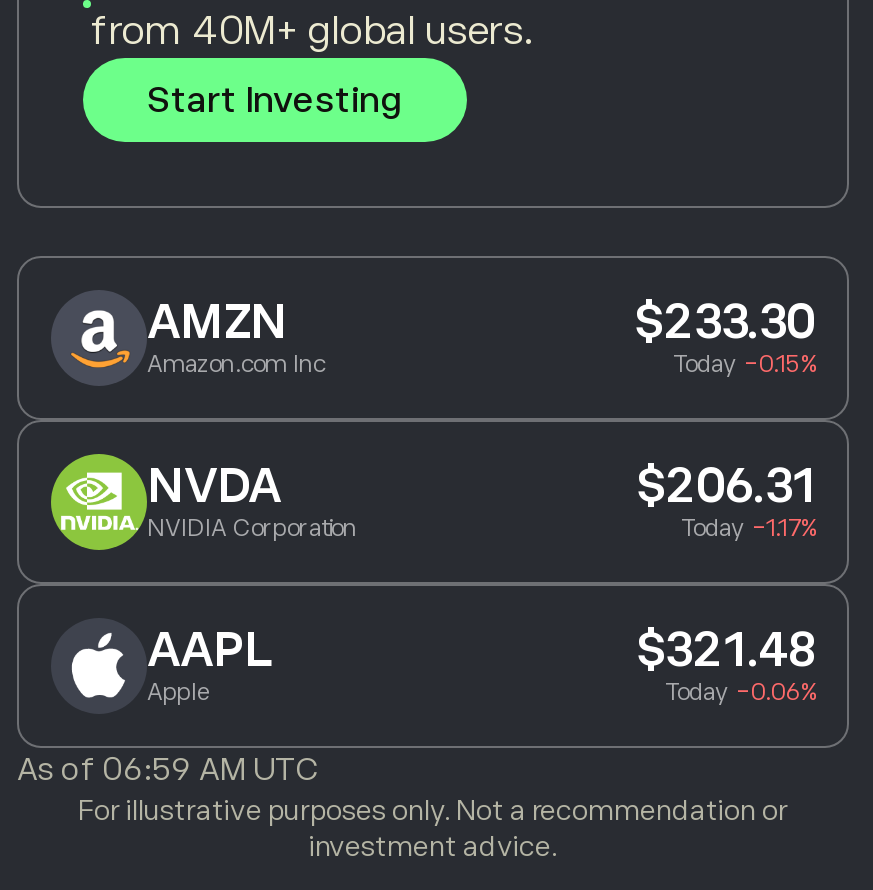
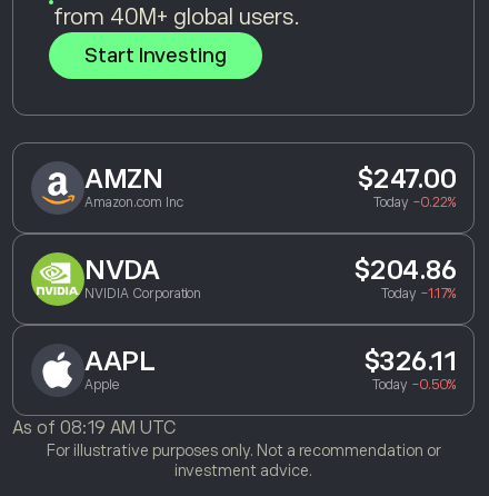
- $233.30
+ $247.00

- Today -0.15%
+ Today -0.22%

- $206.31
+ $204.86

- $321.48
+ $326.11

- Today -0.06%
+ Today -0.50%

- As of 06:59 AM UTC
+ As of 08:19 AM UTC
